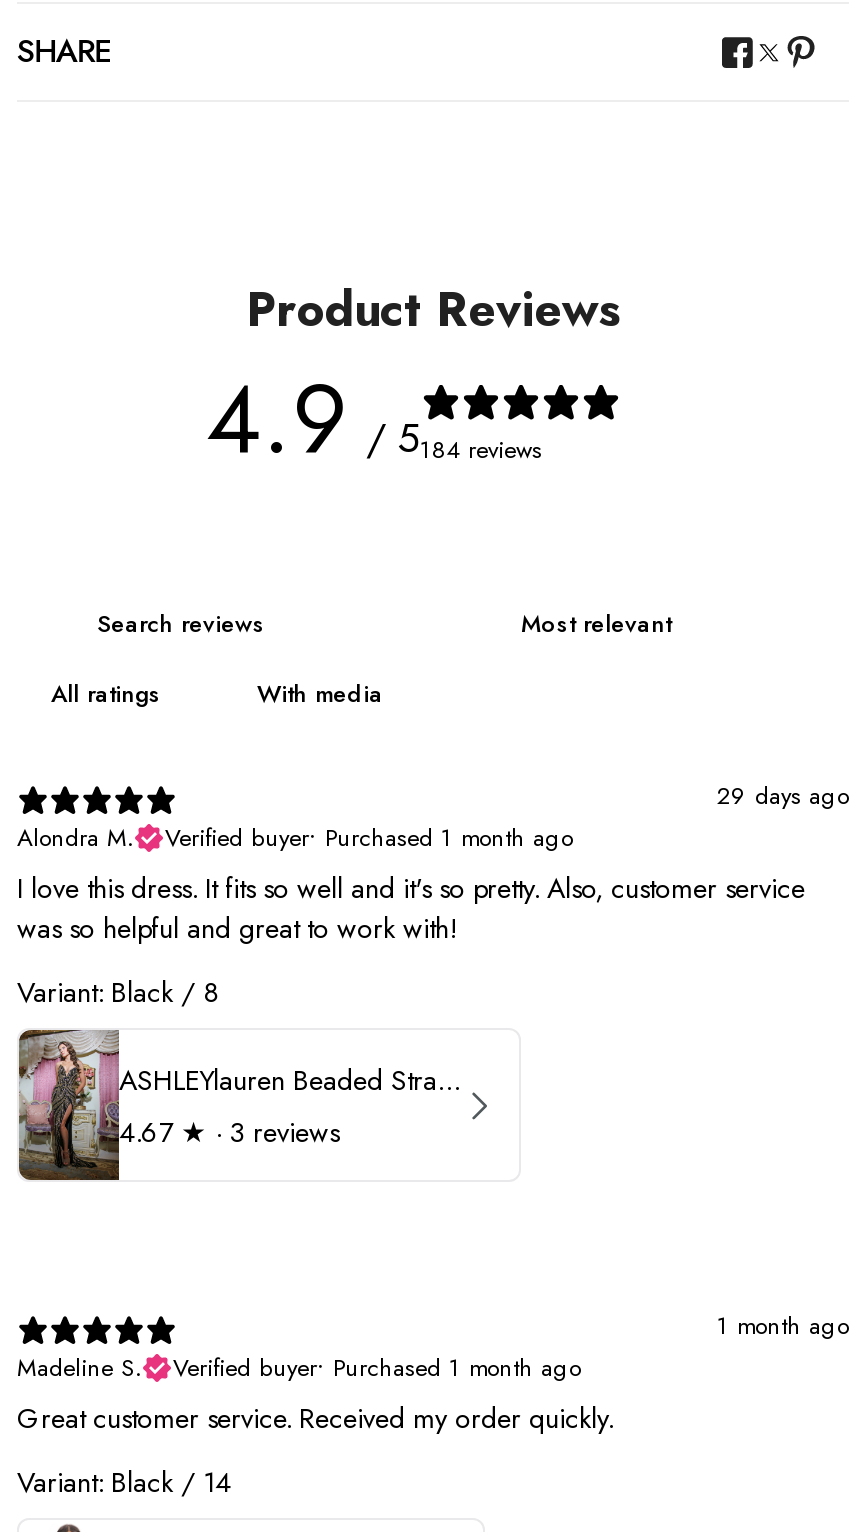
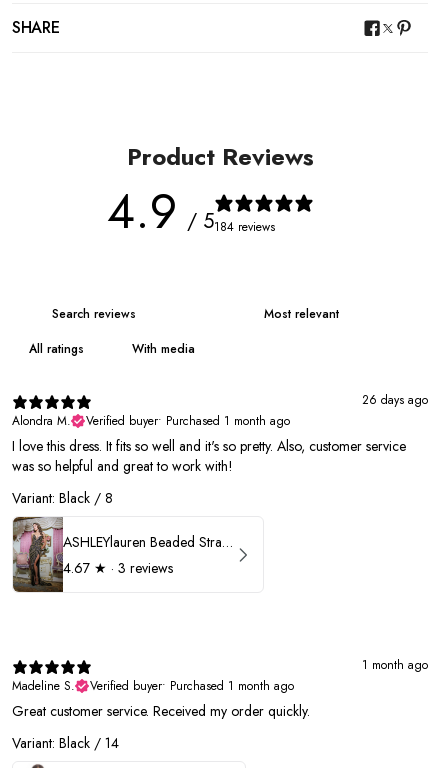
- 29 days ago
+ 26 days ago
